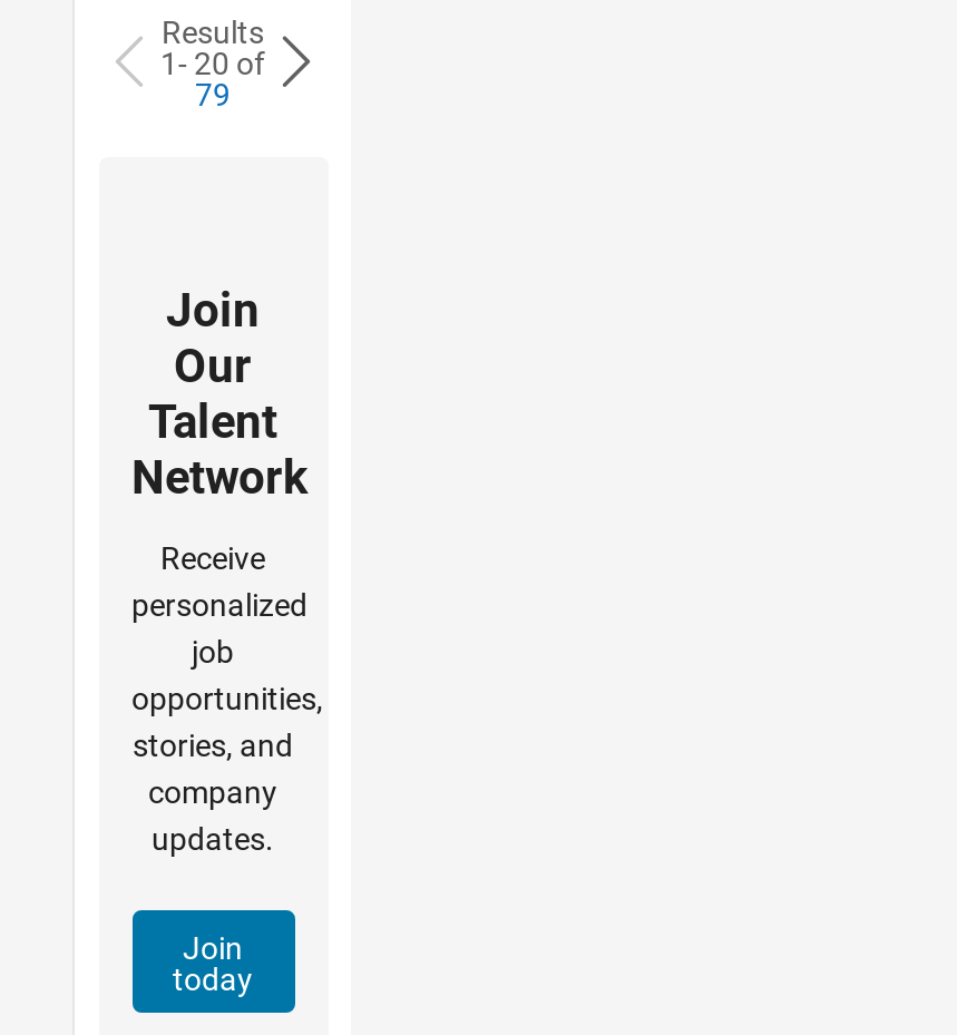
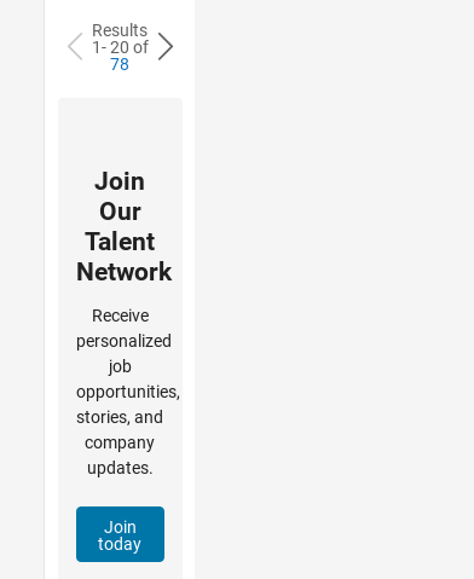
- 79
+ 78
